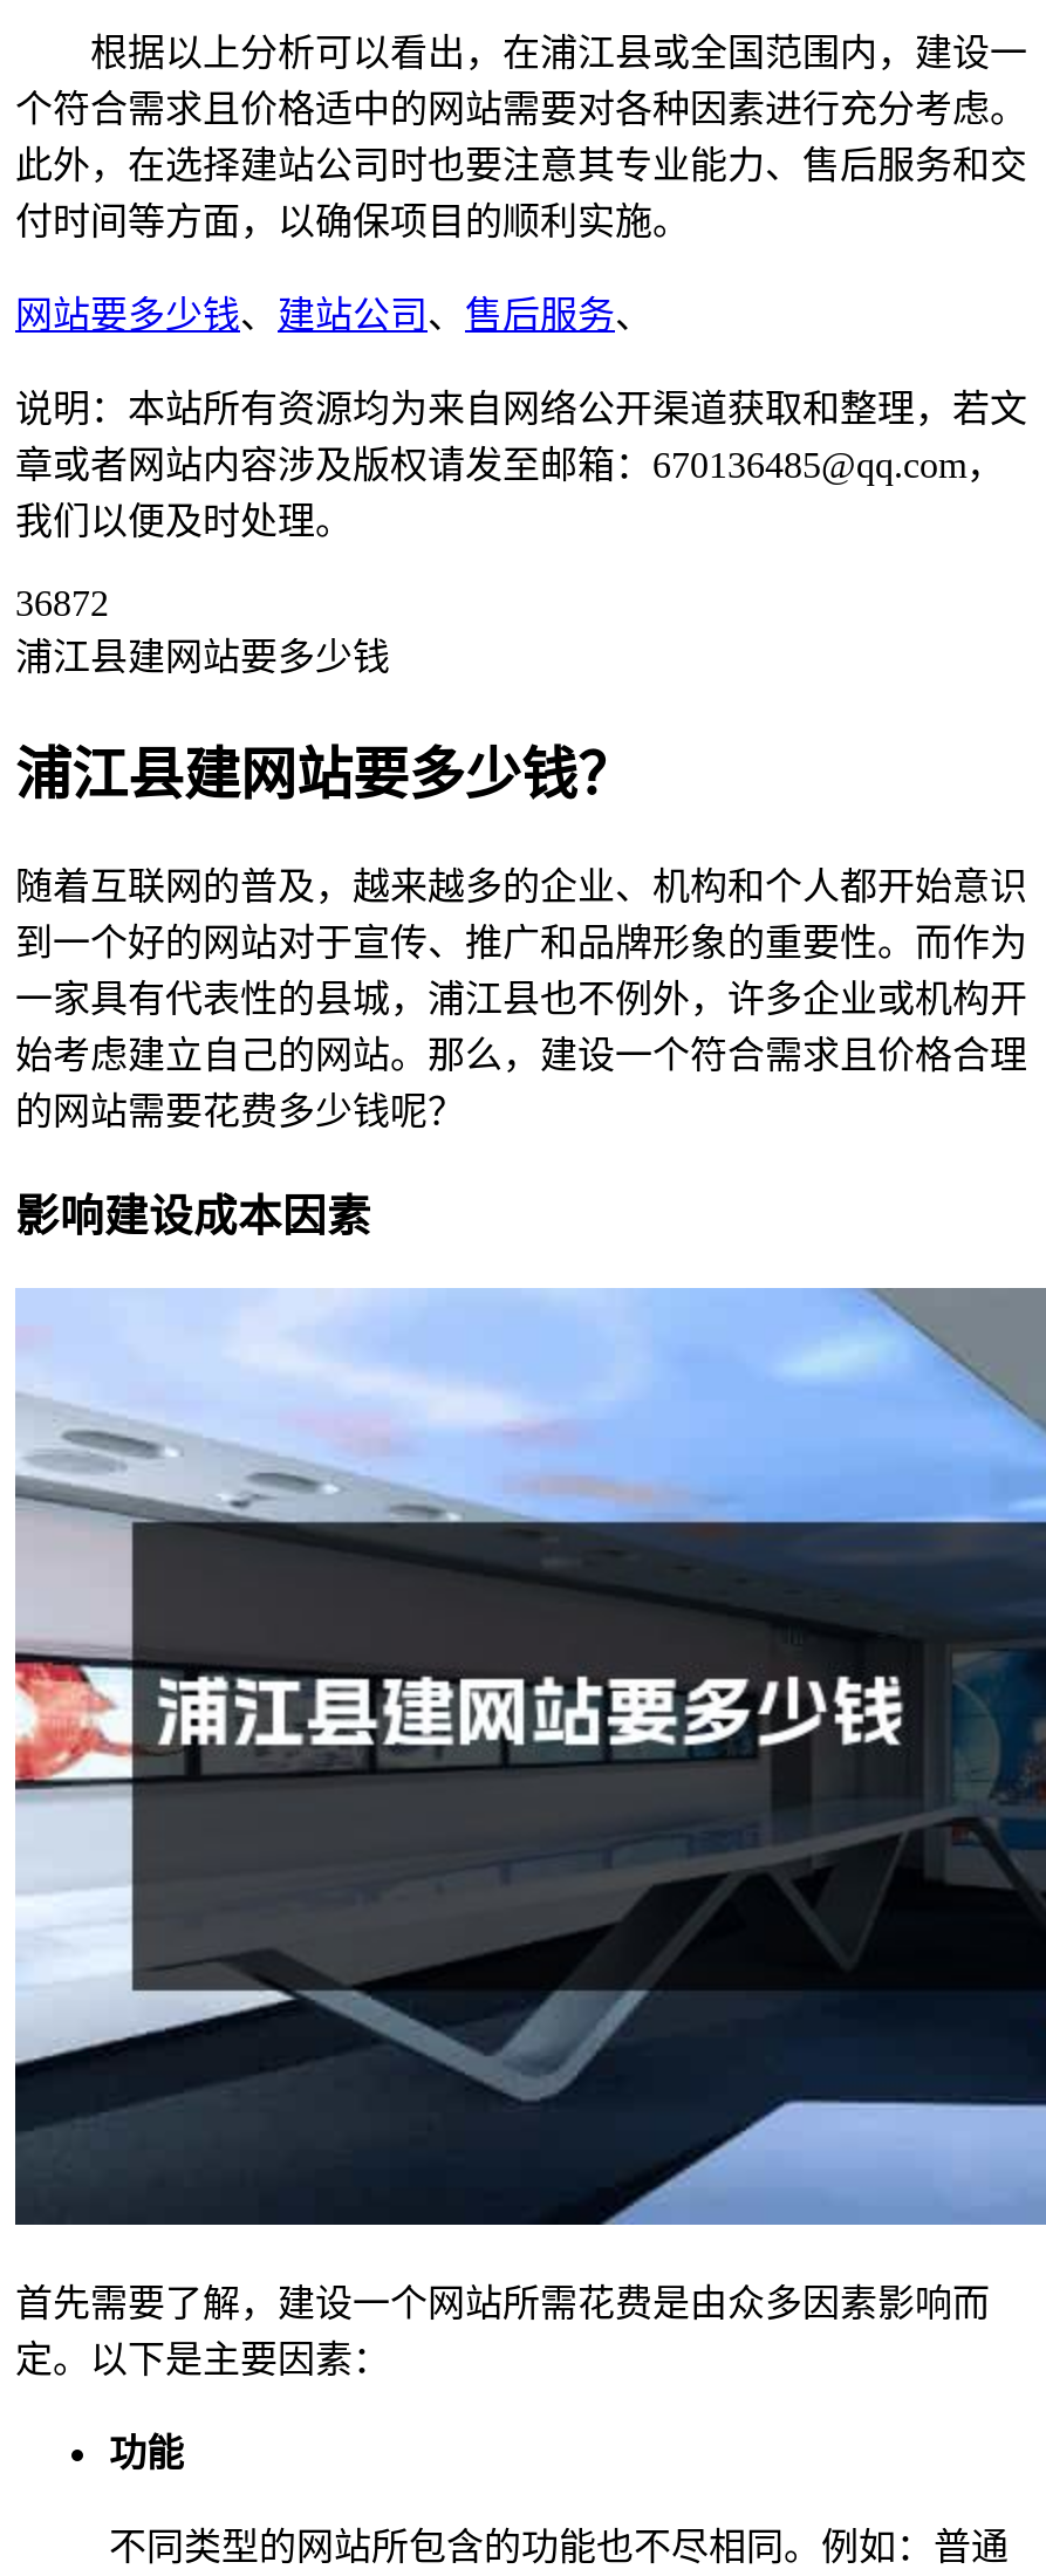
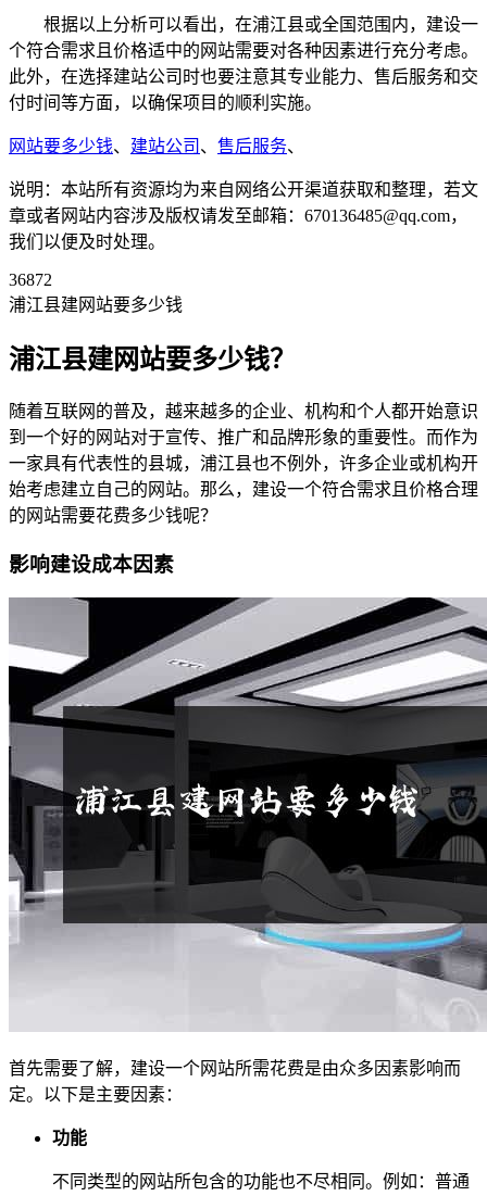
- [image]
+ [image]
